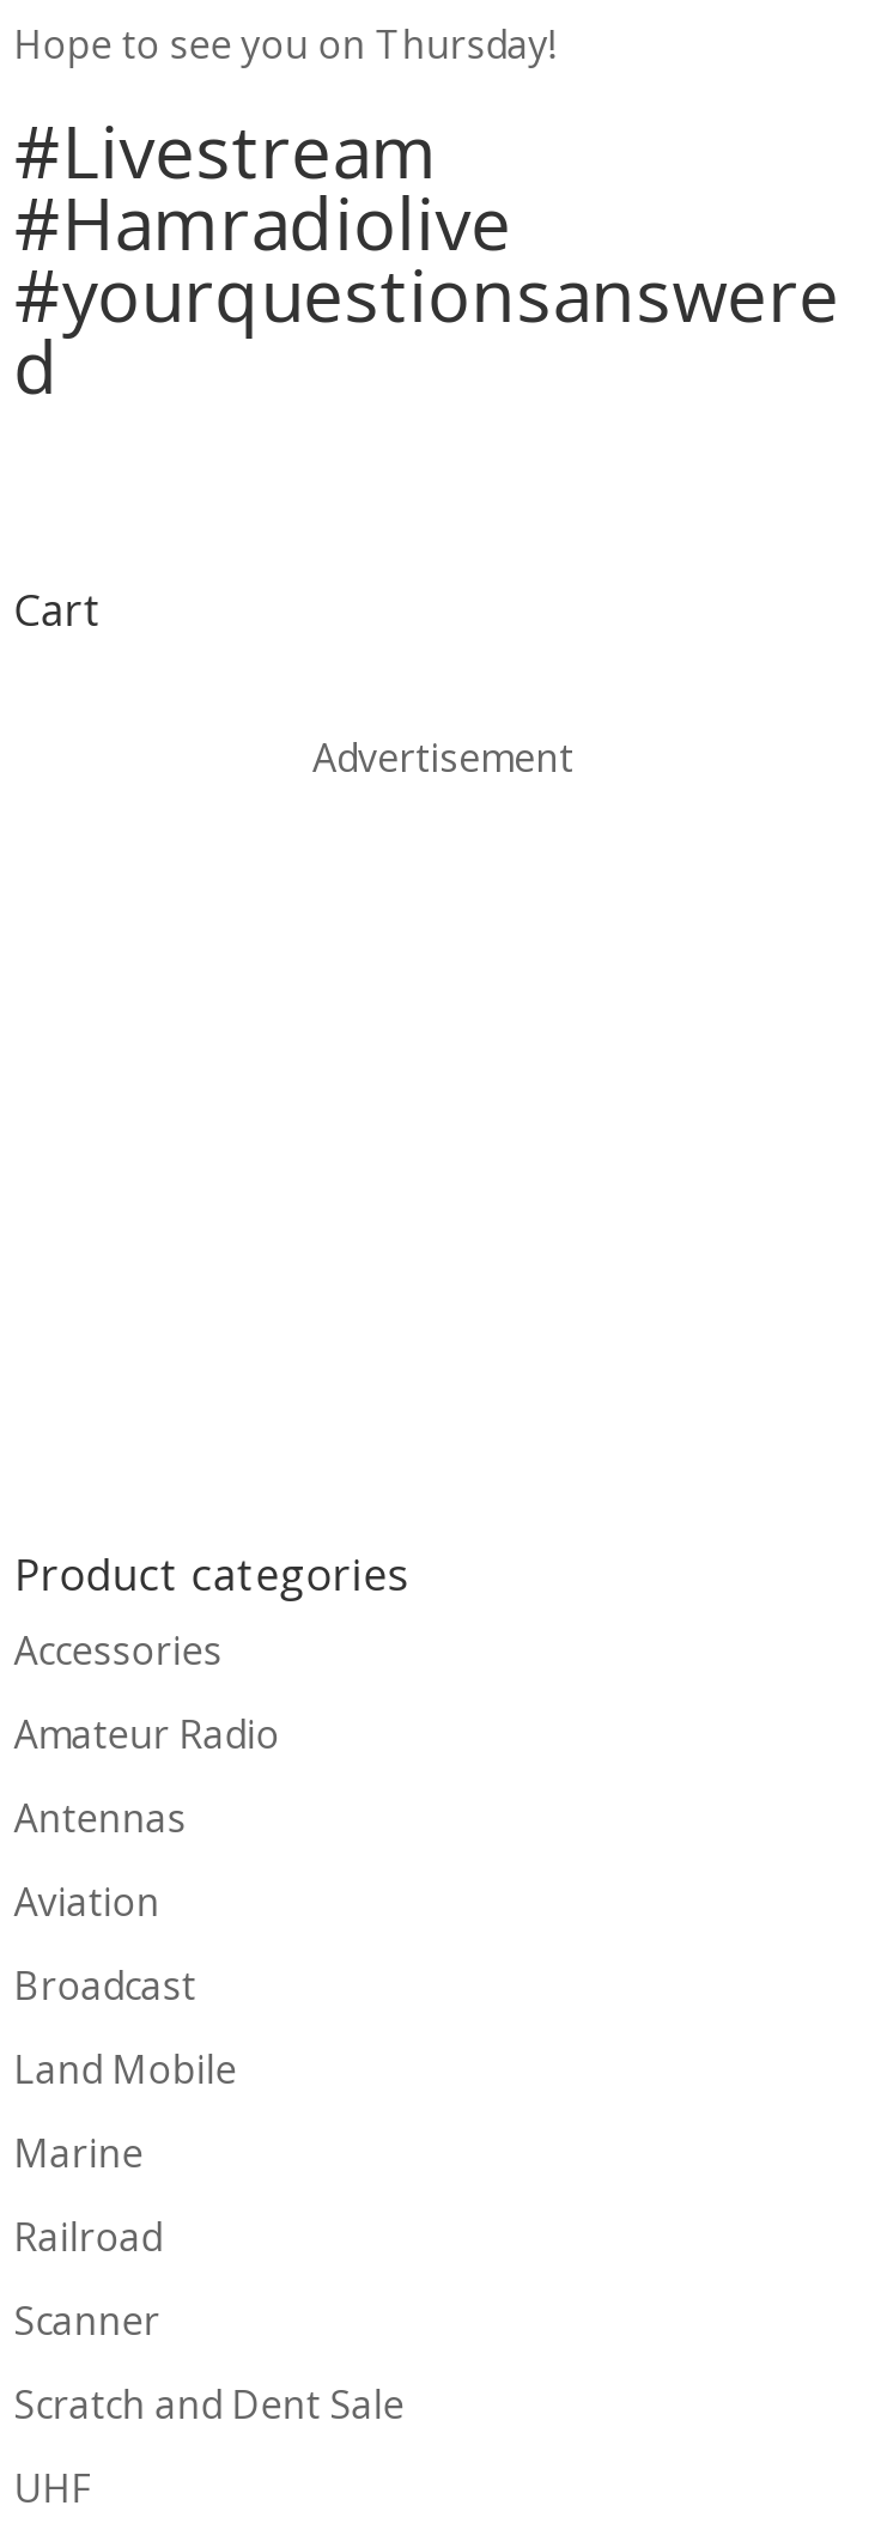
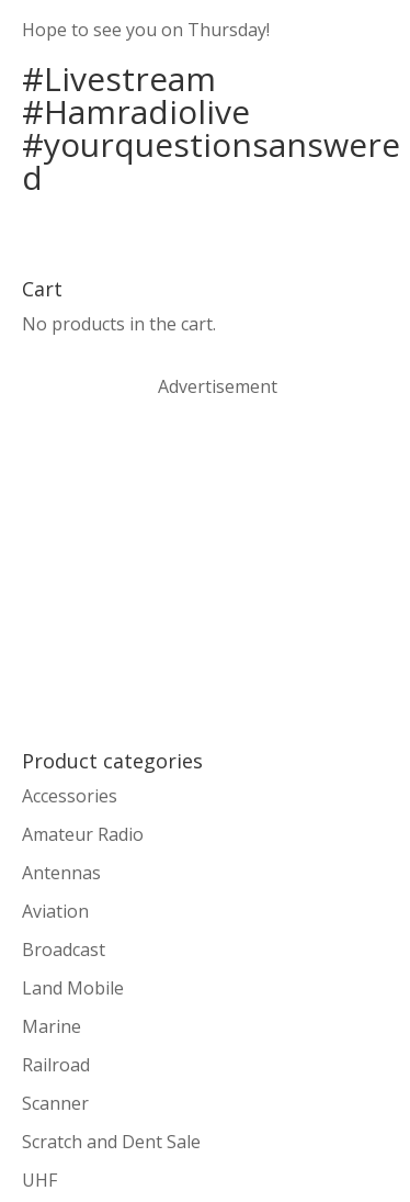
+ No products in the cart.
